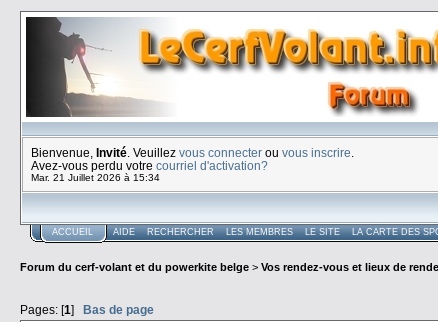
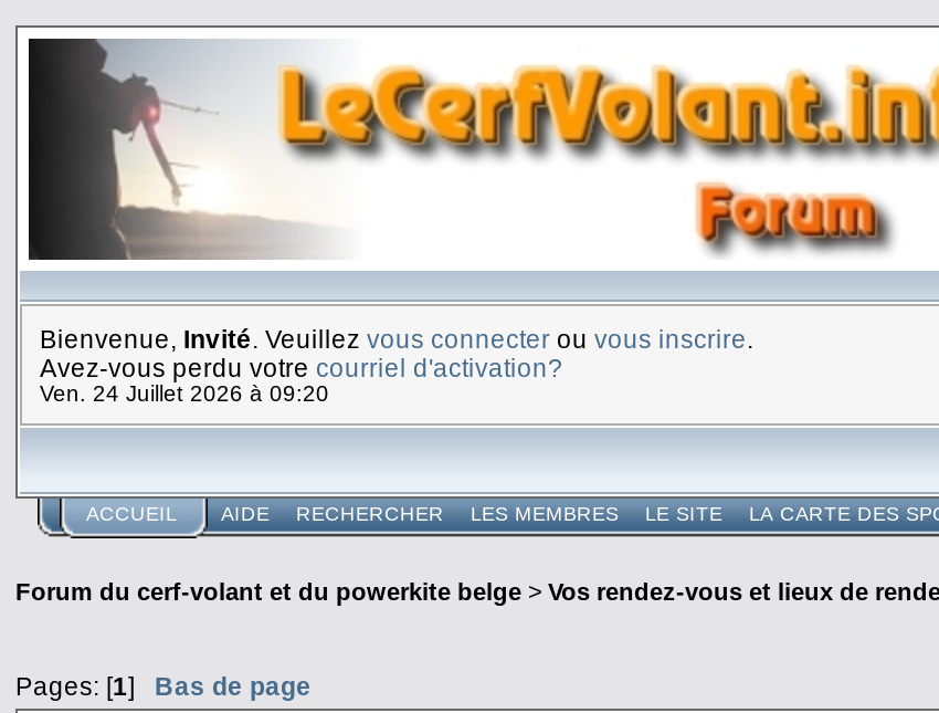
- Mar. 21 Juillet 2026 à 15:34
+ Ven. 24 Juillet 2026 à 09:20
